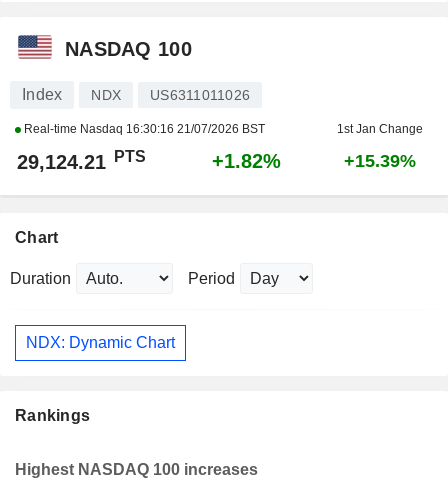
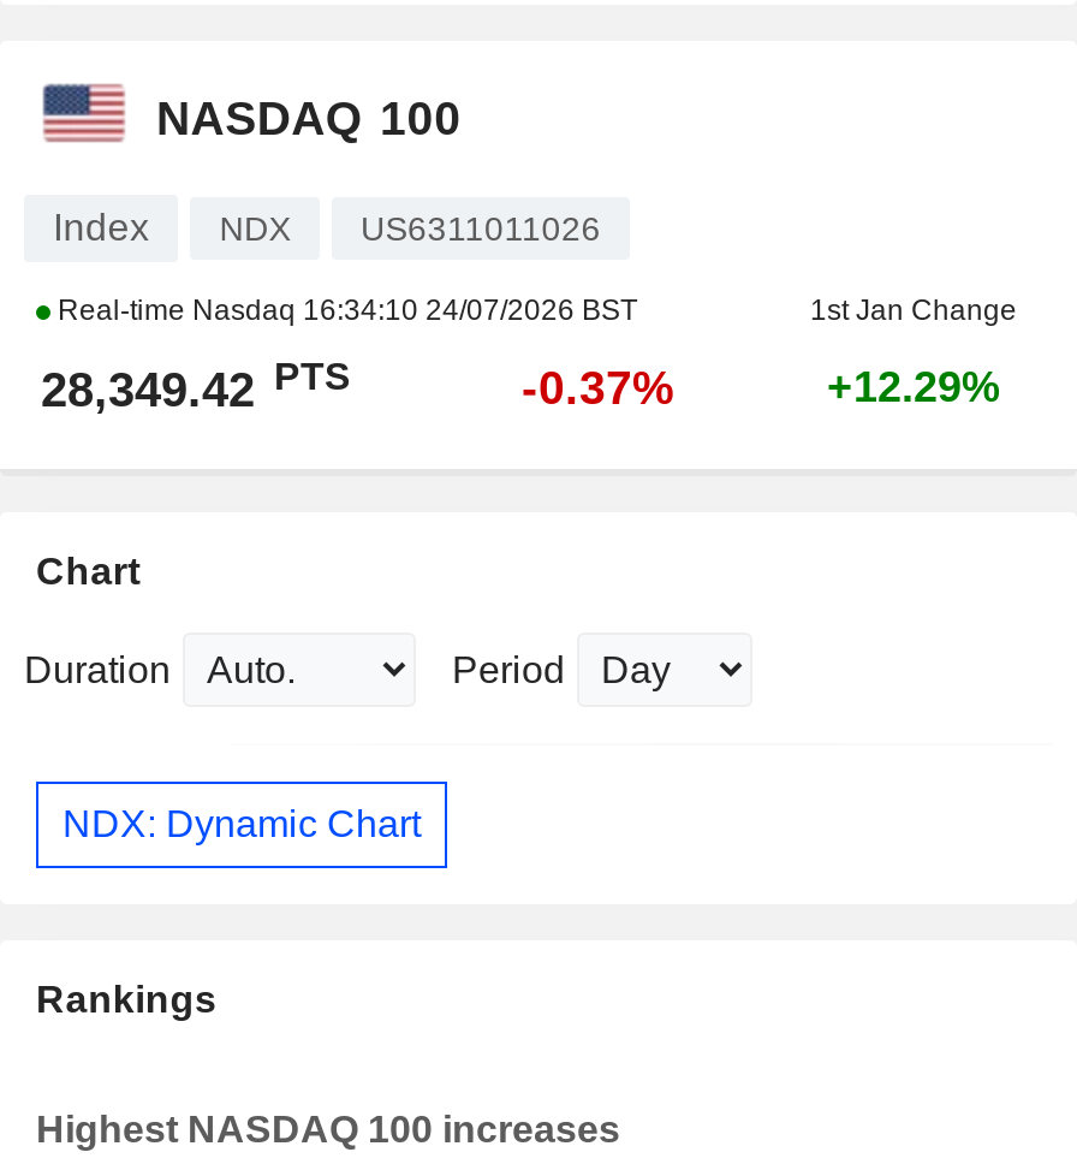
- Real-time Nasdaq 16:30:16 21/07/2026 BST
+ Real-time Nasdaq 16:34:10 24/07/2026 BST

- 29,124.21 PTS
+ 28,349.42 PTS

- +1.82%
+ -0.37%

- +15.39%
+ +12.29%
